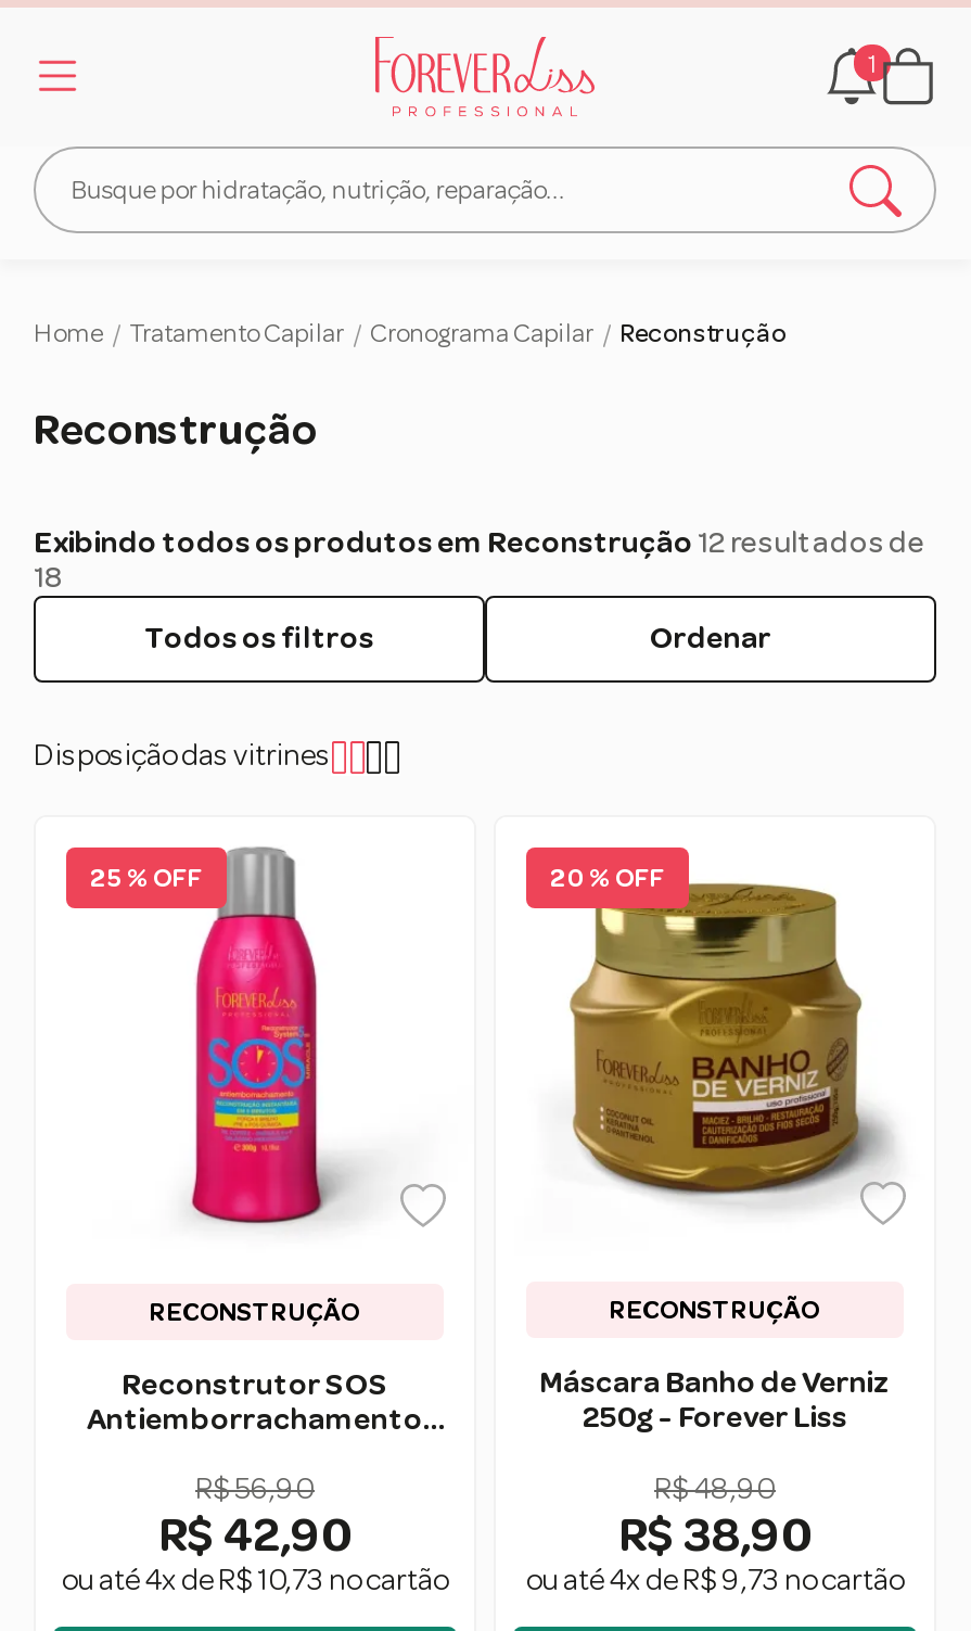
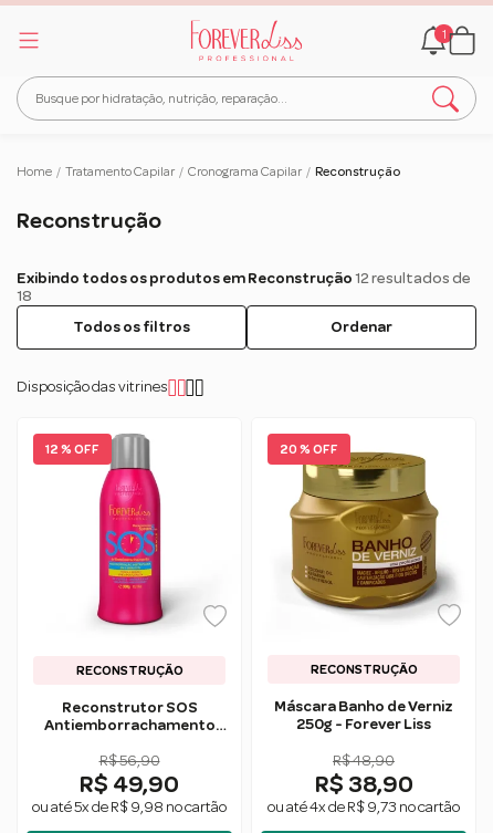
- 25 % OFF
+ 12 % OFF

- R$ 42,90
+ R$ 49,90

- ou até 4x de R$ 10,73 no cartão
+ ou até 5x de R$ 9,98 no cartão
